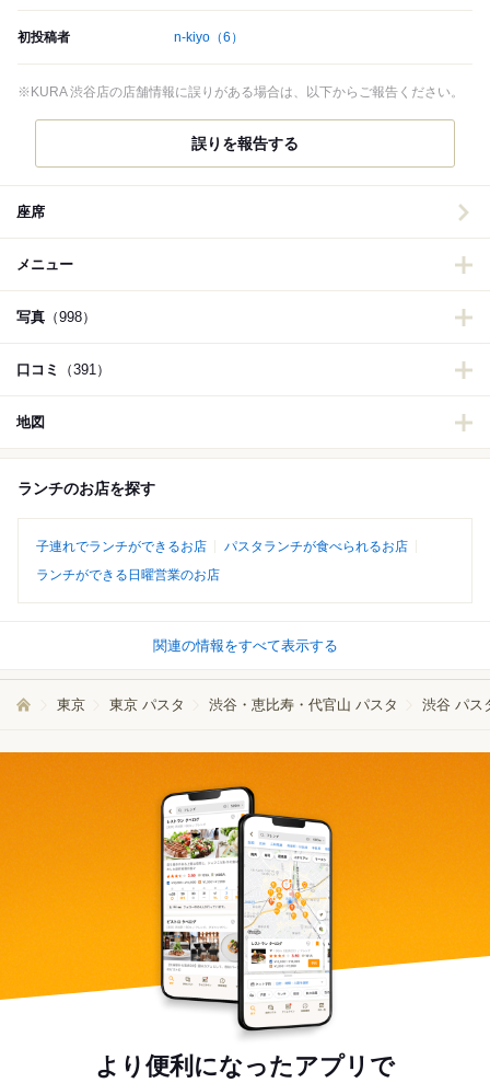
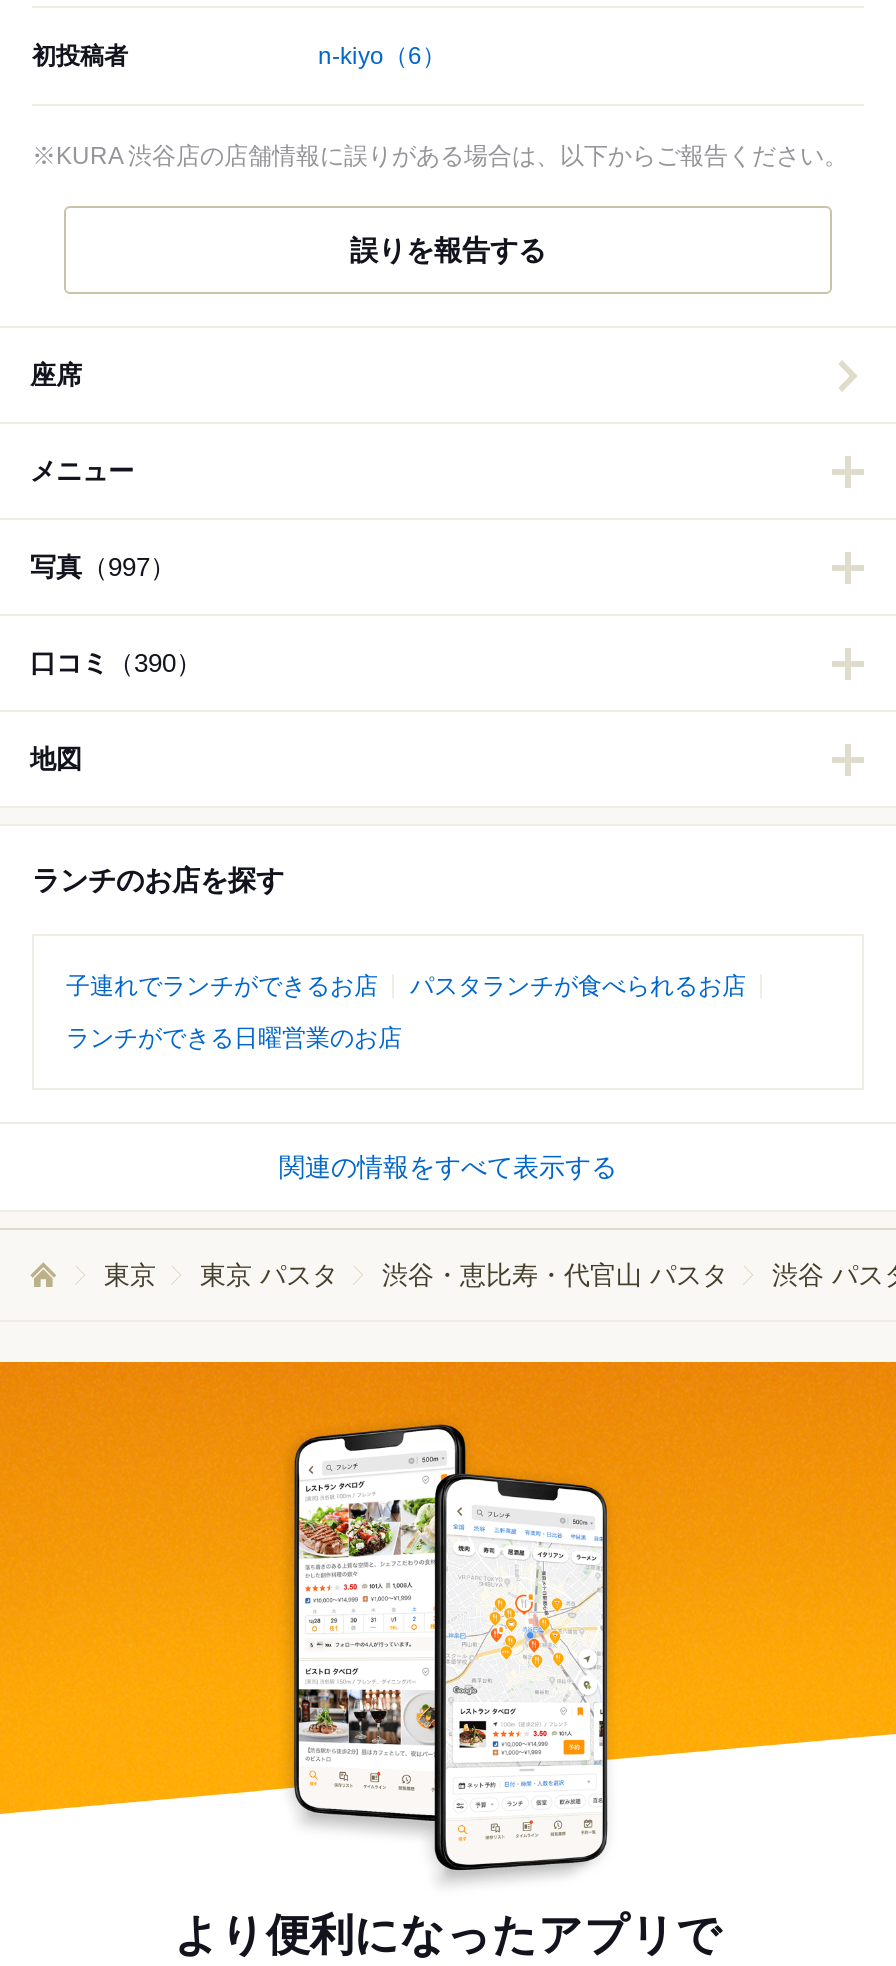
- 写真（998）
+ 写真（997）

- 口コミ（391）
+ 口コミ（390）
